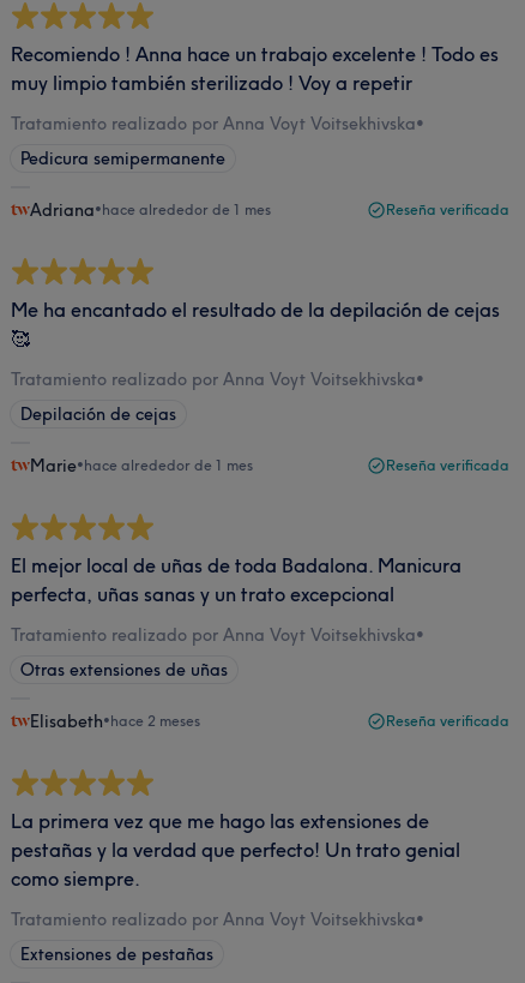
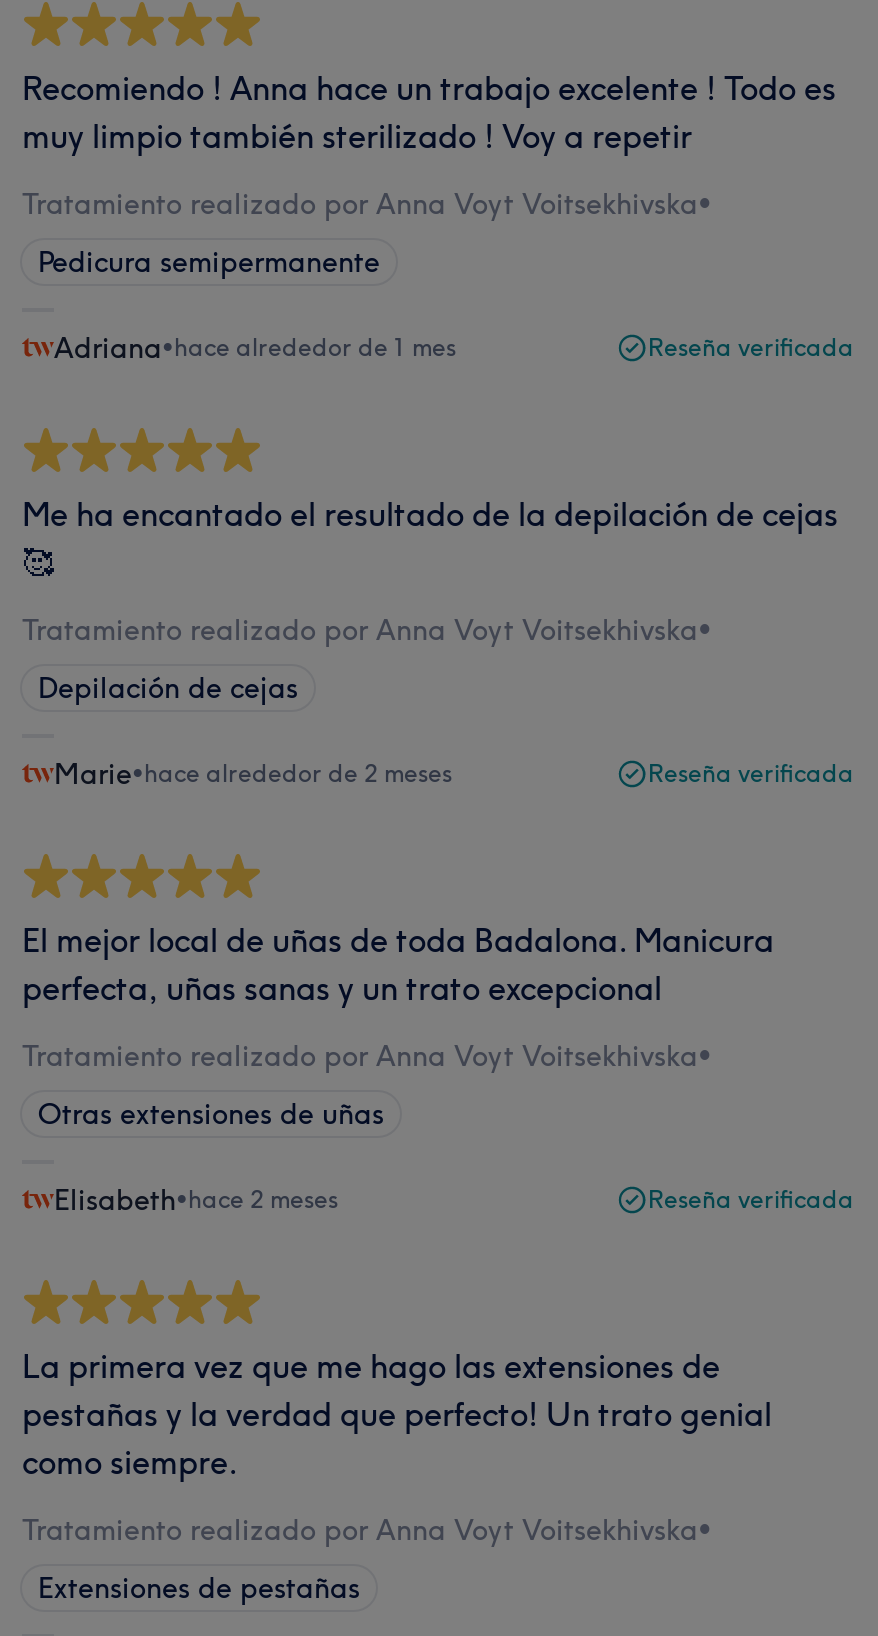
- Marie•hace alrededor de 1 mes
+ Marie•hace alrededor de 2 meses
